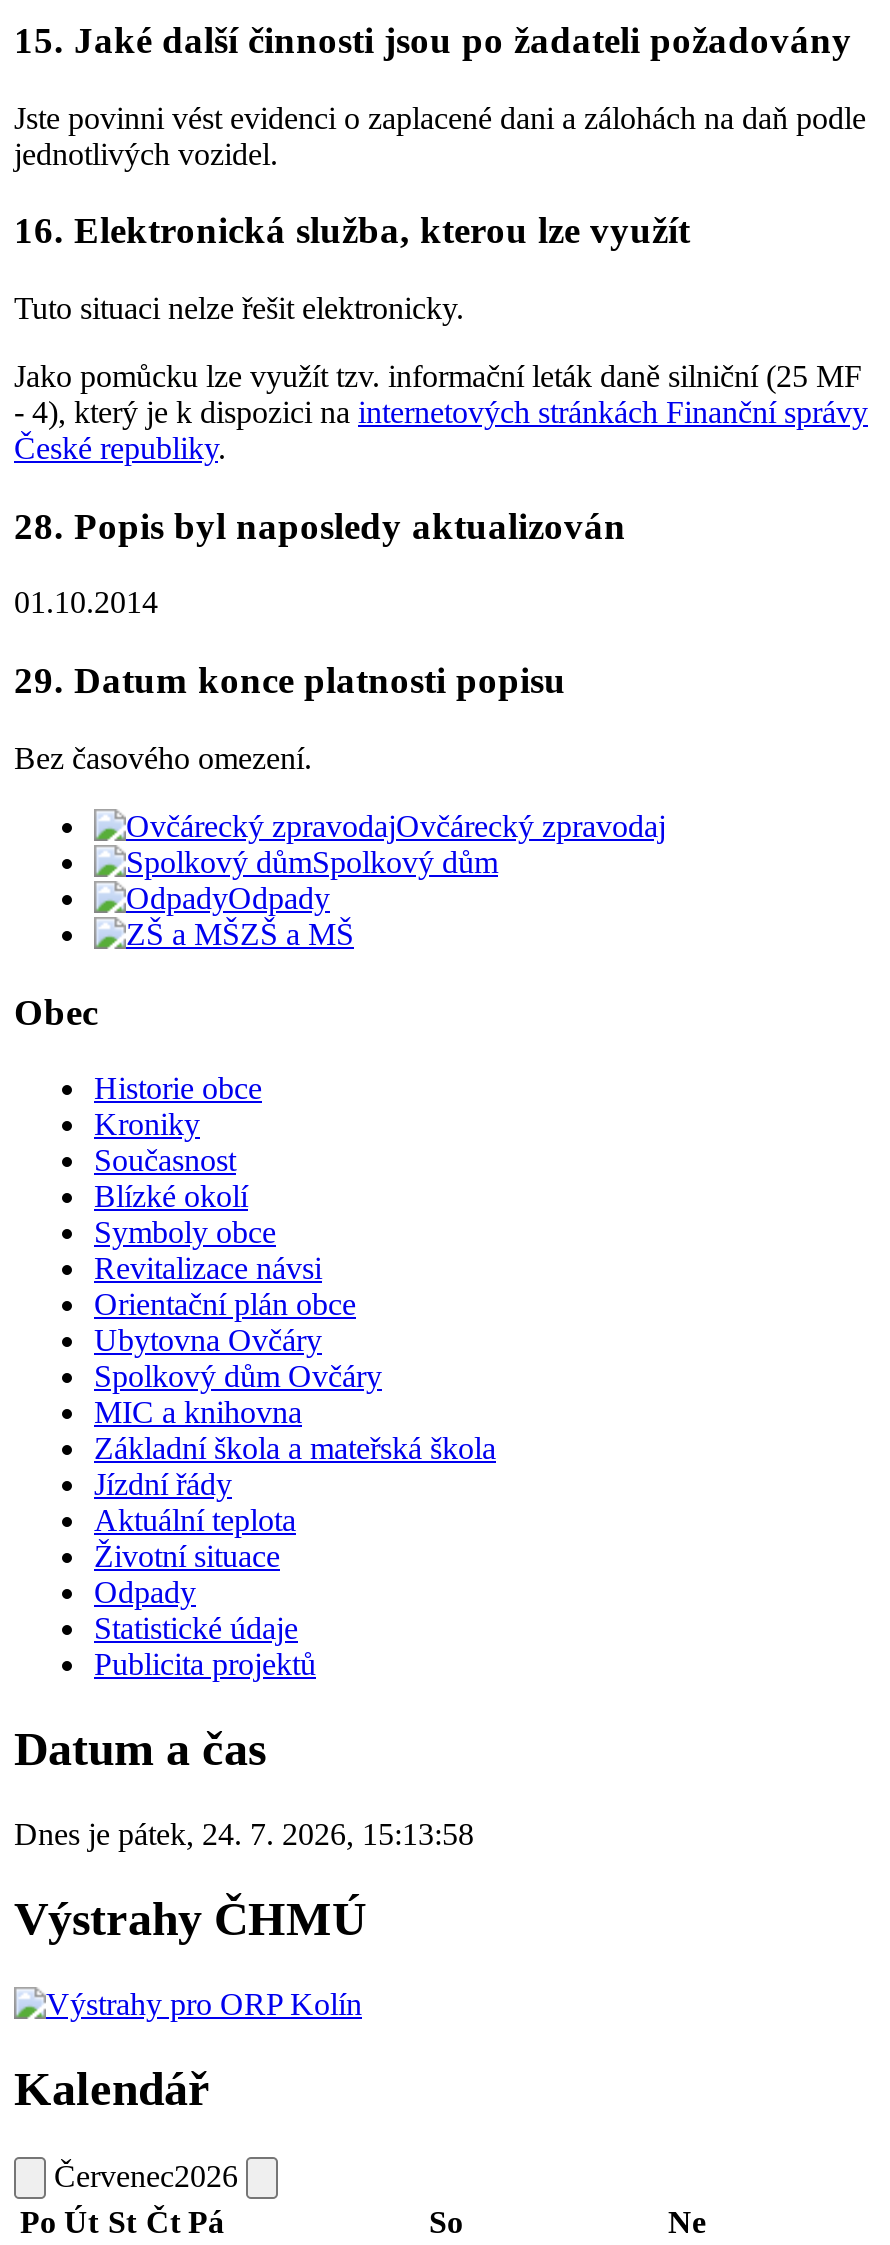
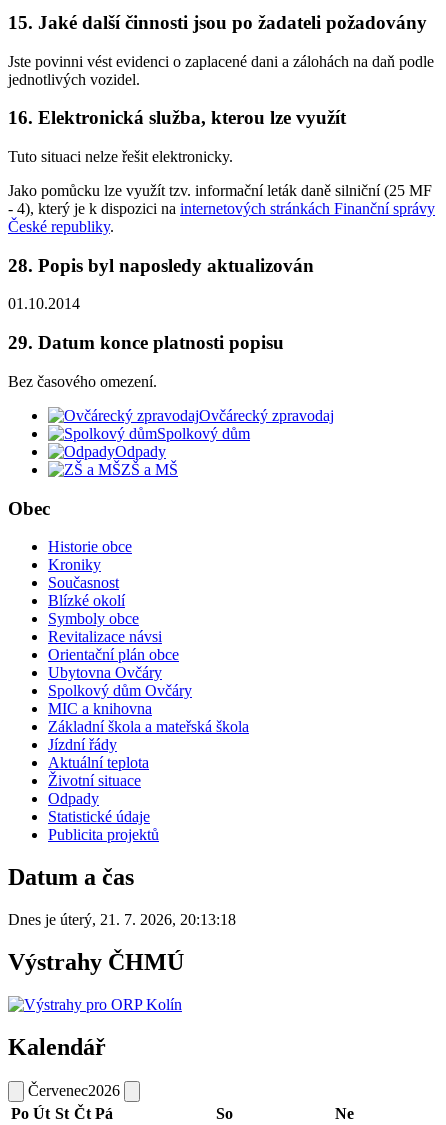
- Dnes je pátek, 24. 7. 2026, 15:13:58
+ Dnes je úterý, 21. 7. 2026, 20:13:18
